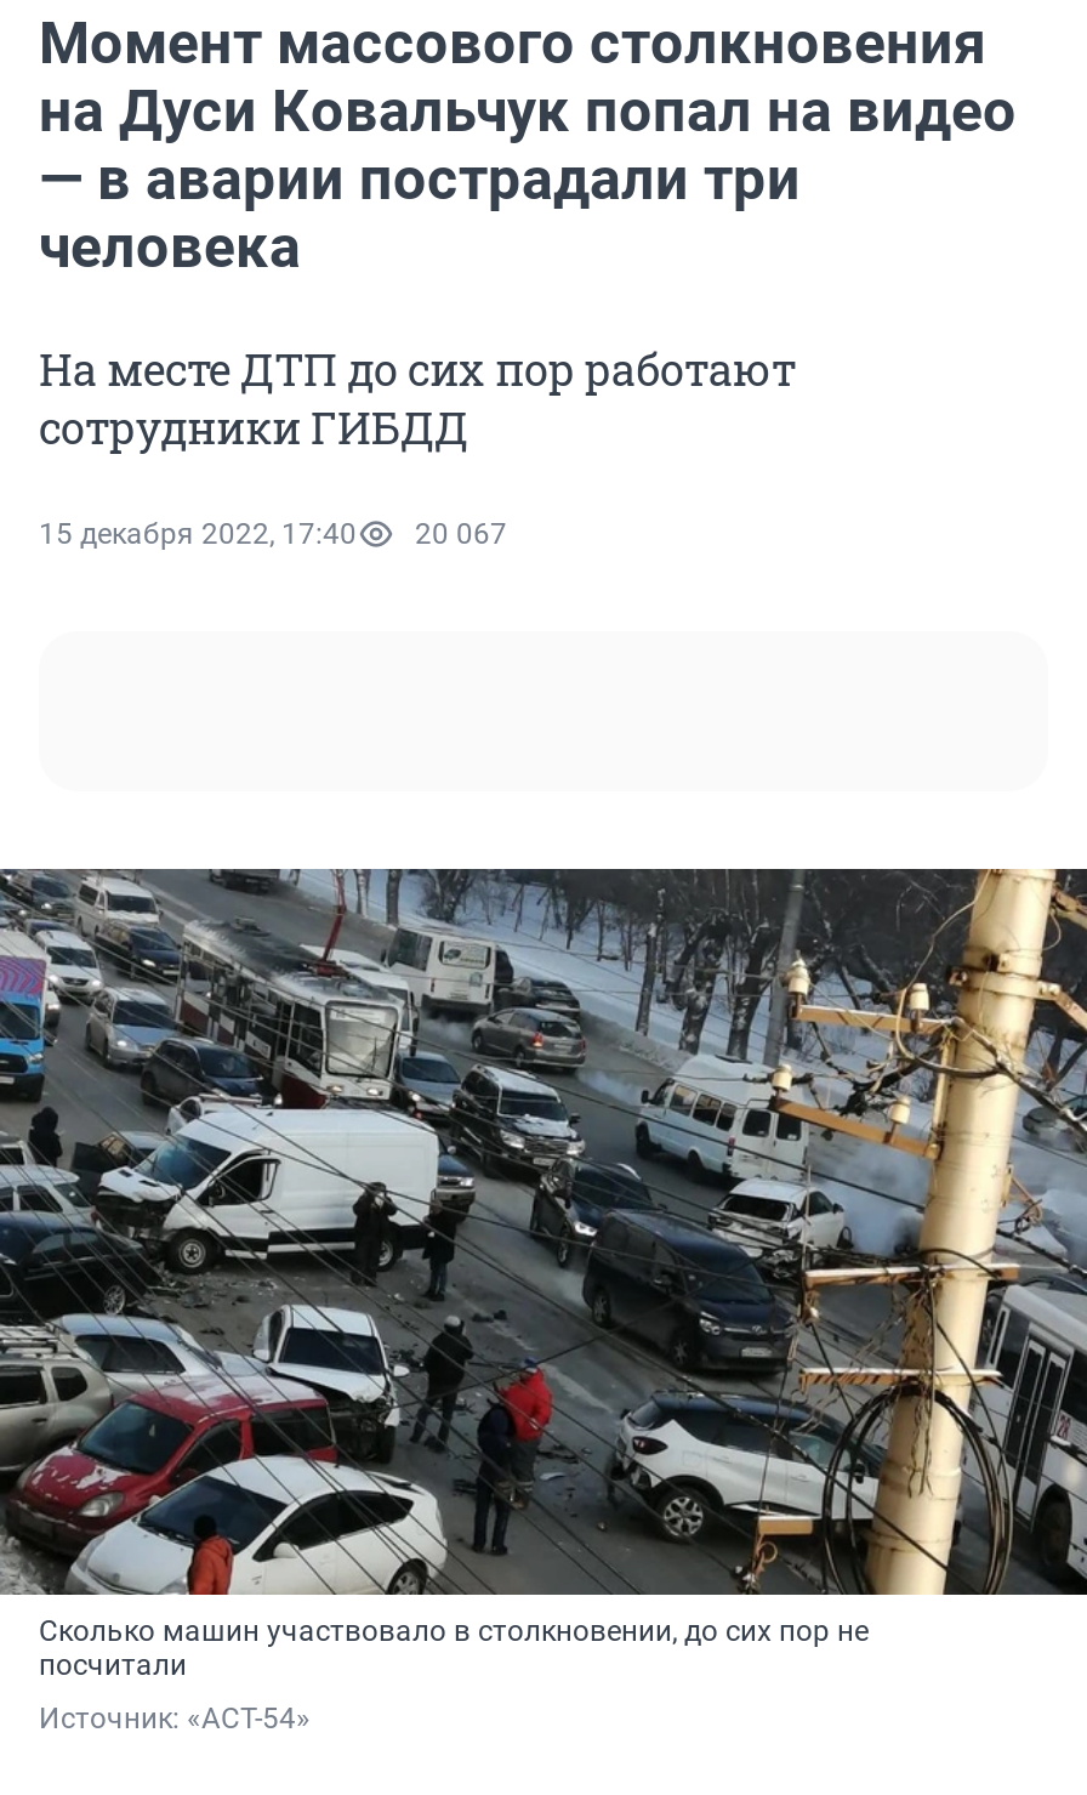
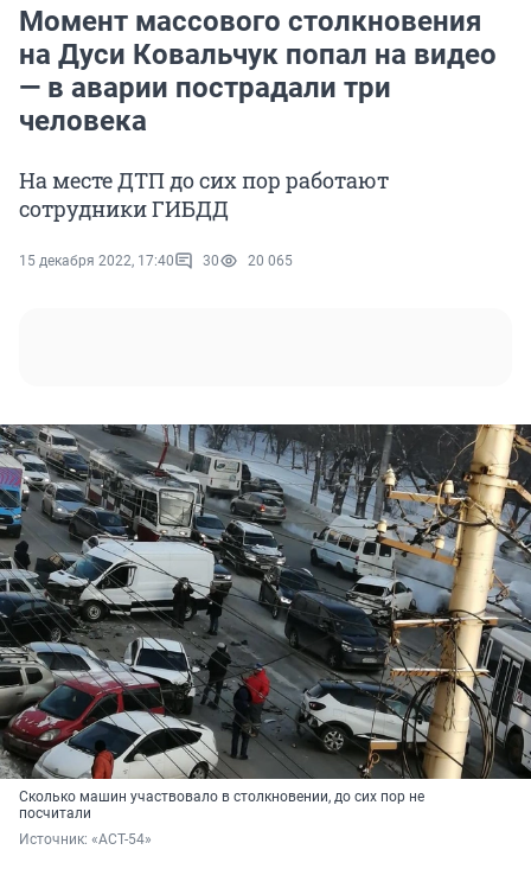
- 20 067
+ 30
+ 20 065
